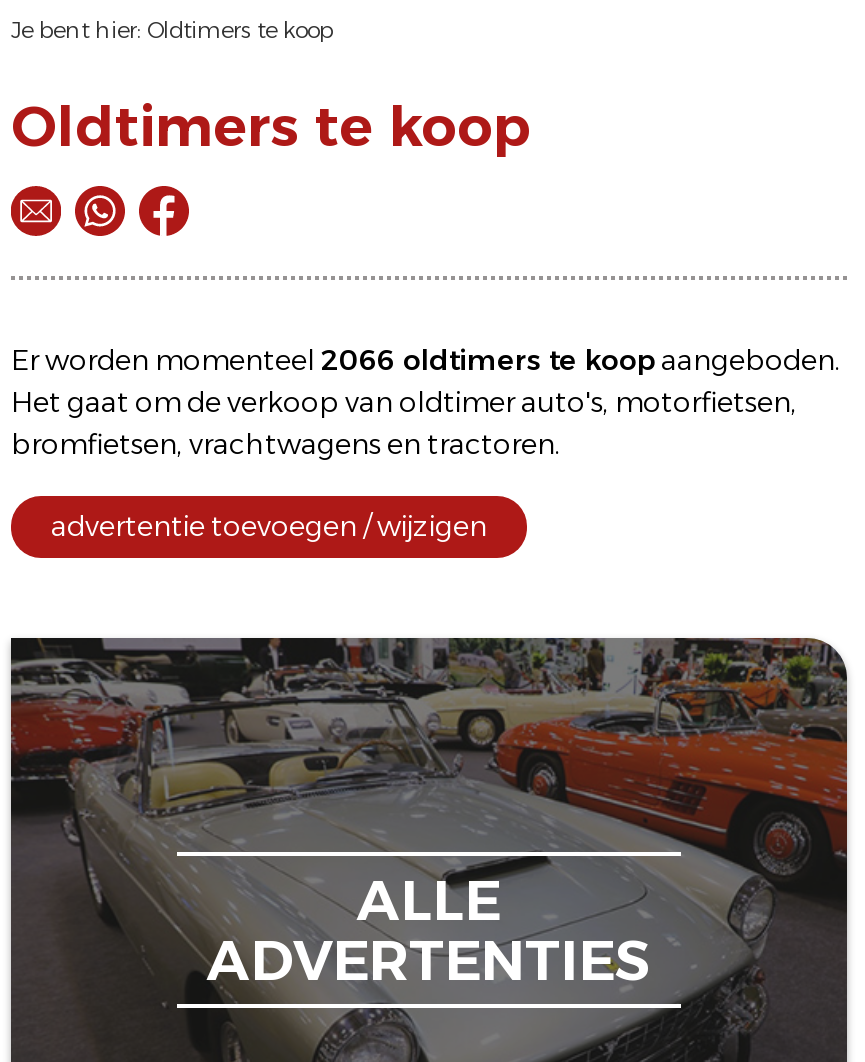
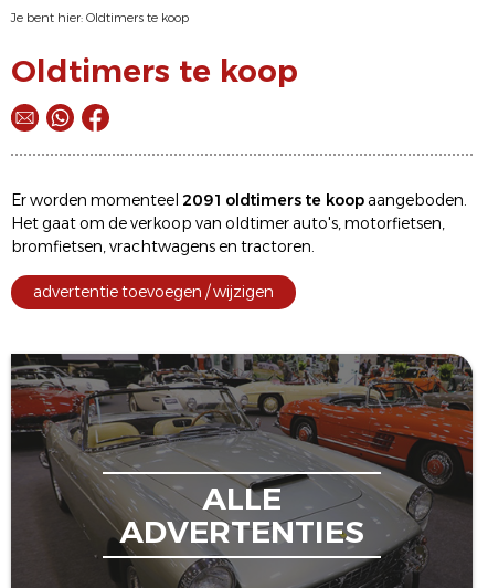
- Er worden momenteel 2066 oldtimers te koop aangeboden.
+ Er worden momenteel 2091 oldtimers te koop aangeboden.
